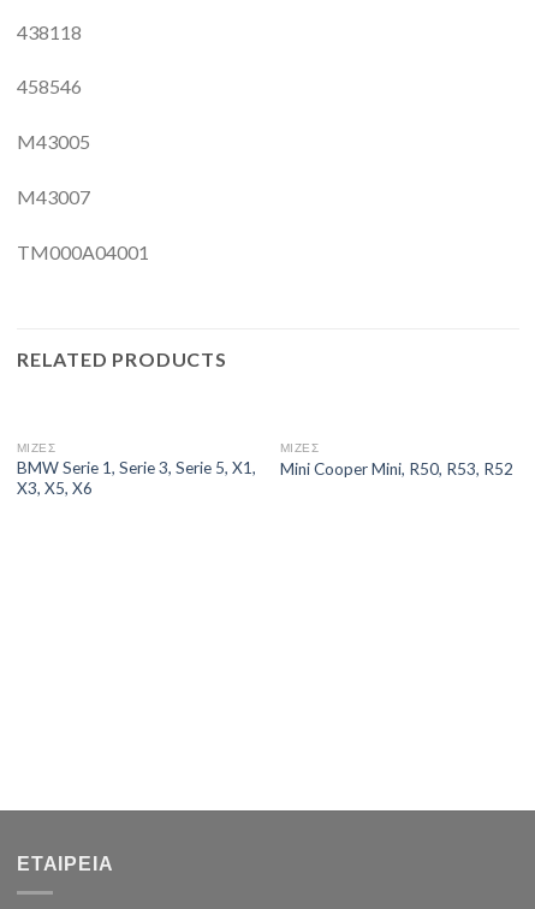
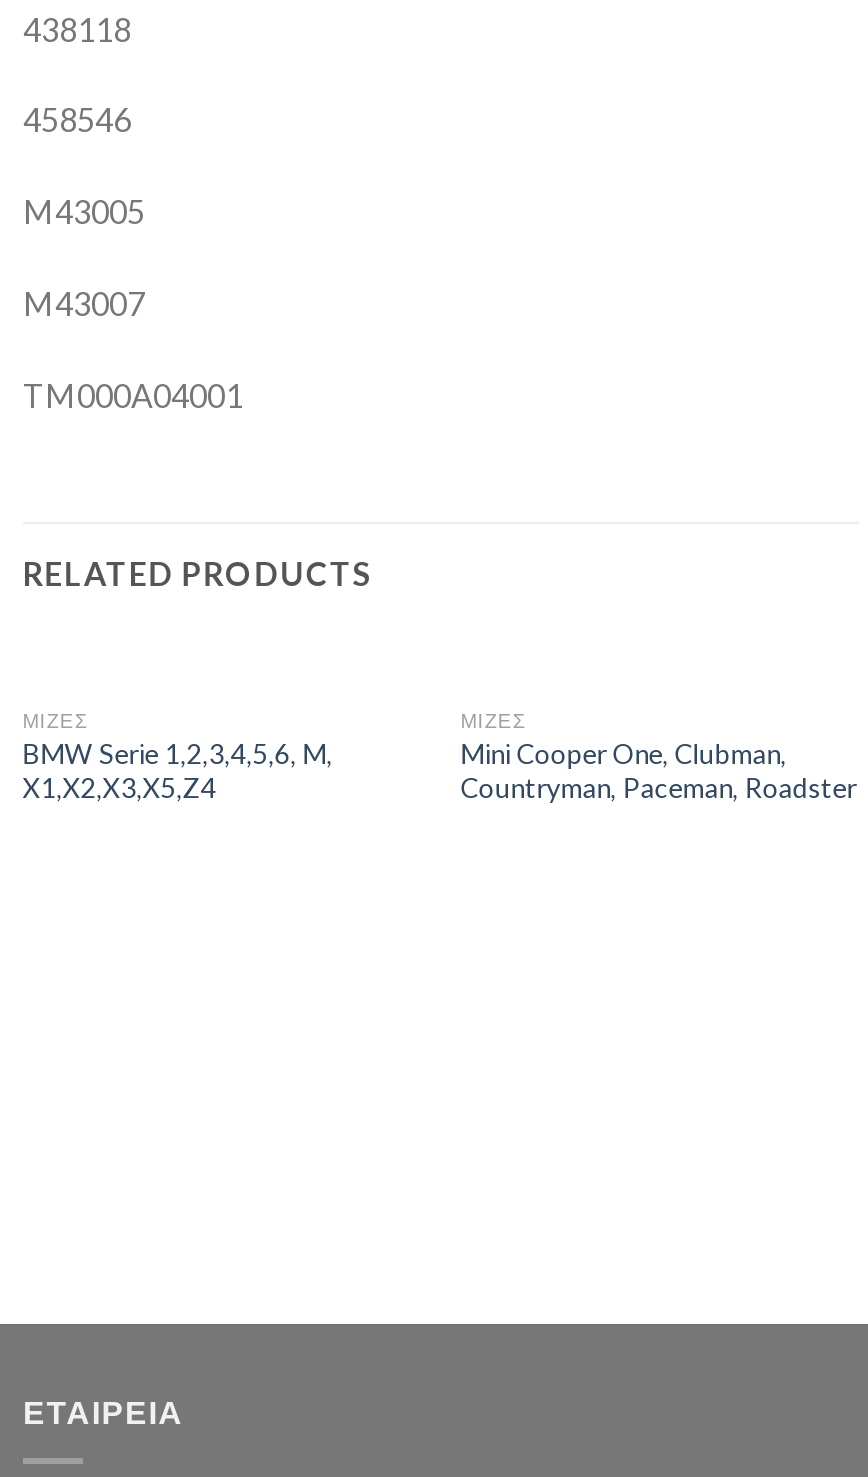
- BMW Serie 1, Serie 3, Serie 5, X1,
- X3, X5, X6
+ BMW Serie 1,2,3,4,5,6, M,
+ X1,X2,X3,X5,Z4

- Mini Cooper Mini, R50, R53, R52
+ Mini Cooper One, Clubman,
+ Countryman, Paceman, Roadster
